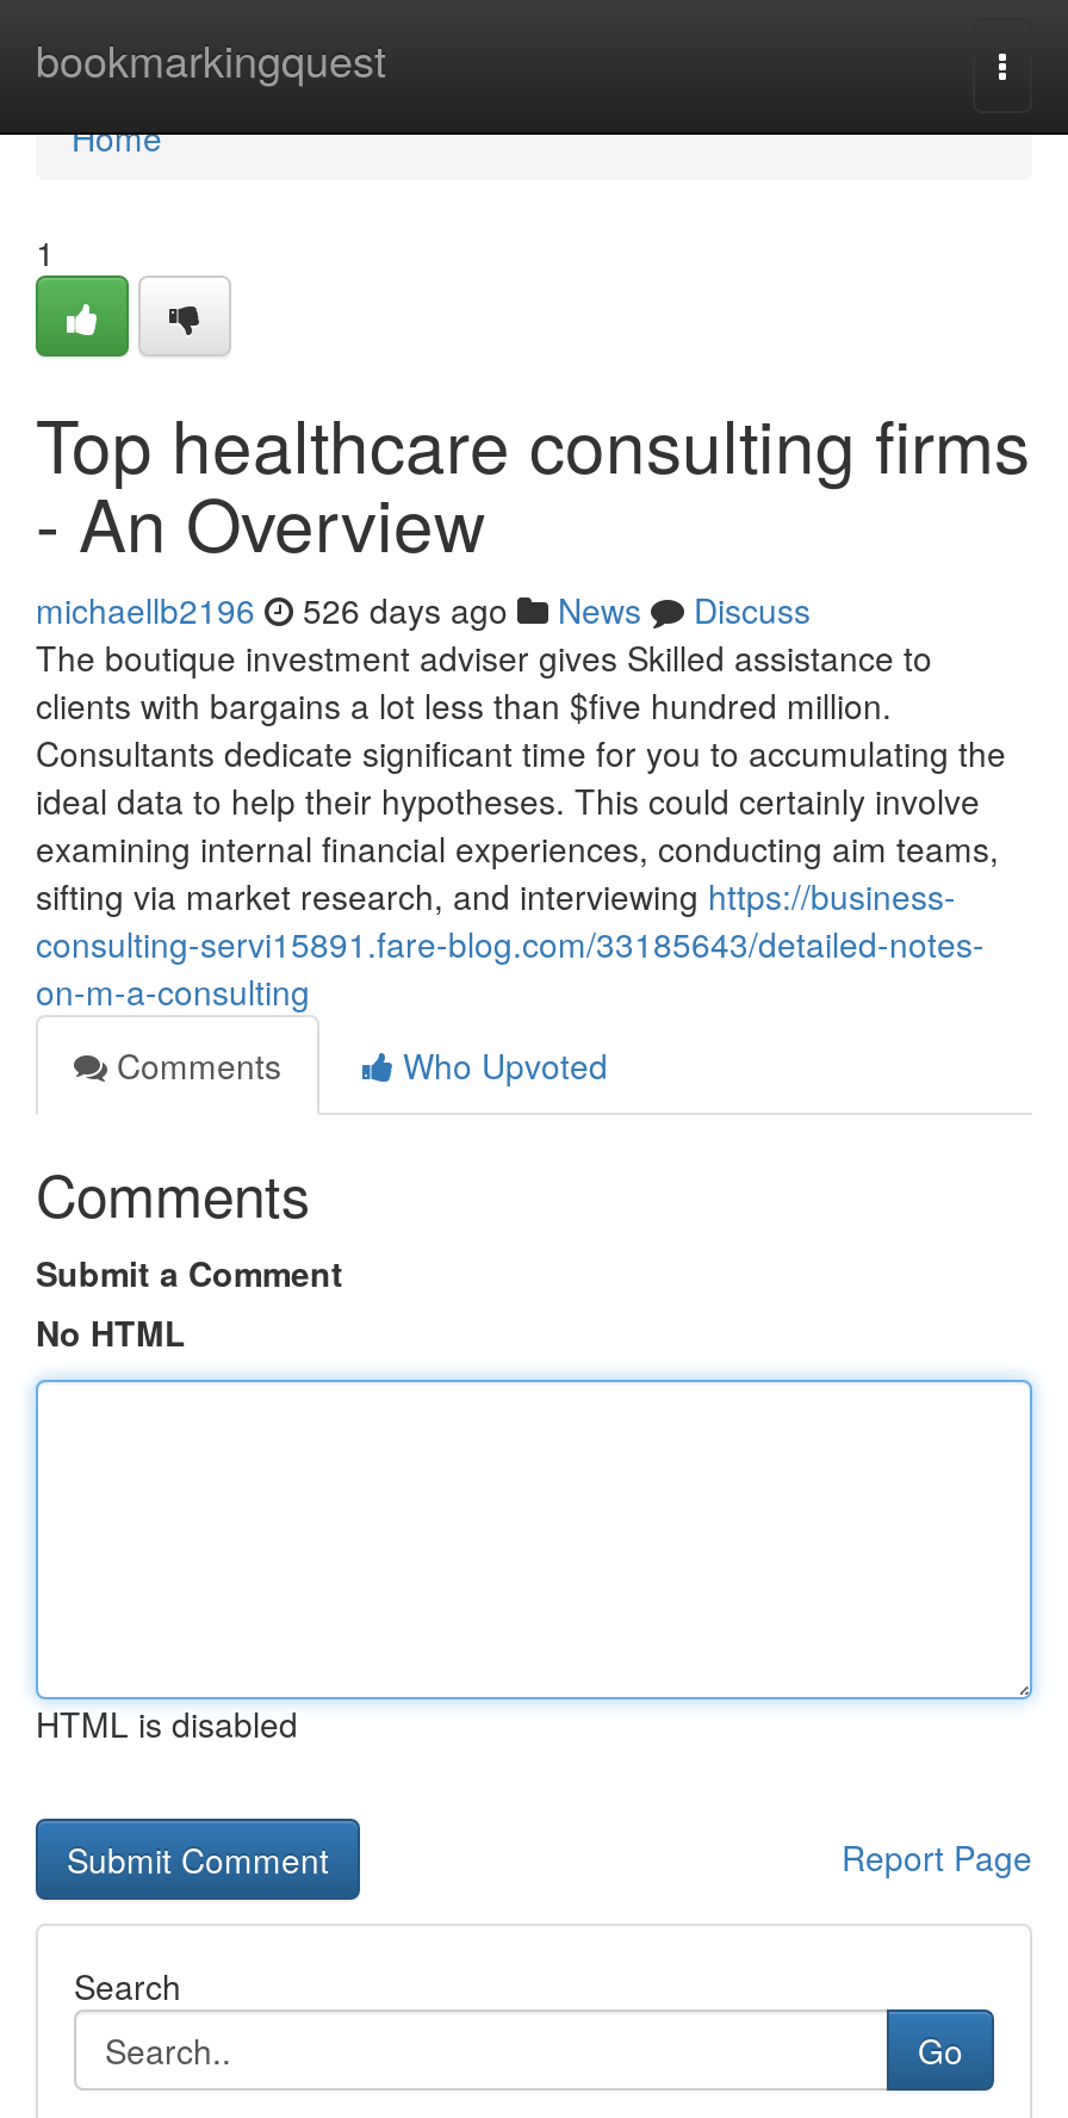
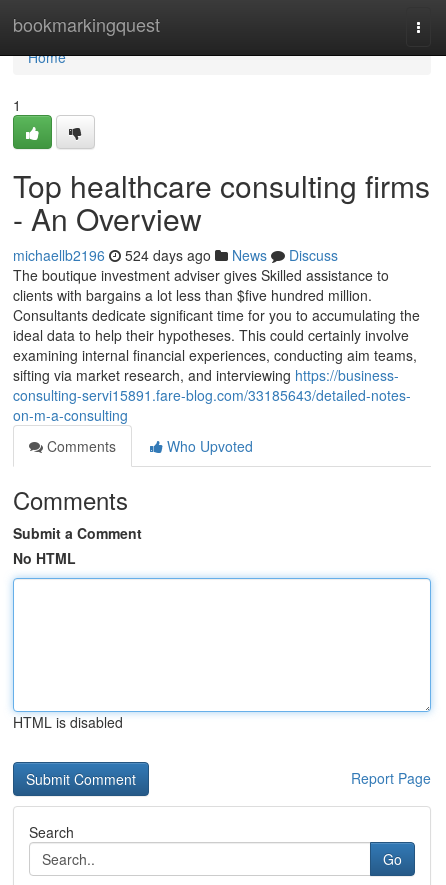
- michaellb2196 526 days ago News Discuss
+ michaellb2196 524 days ago News Discuss
